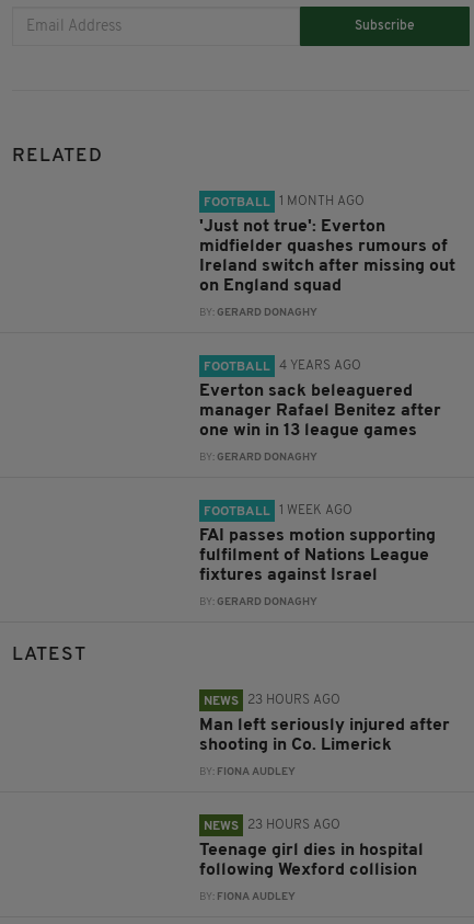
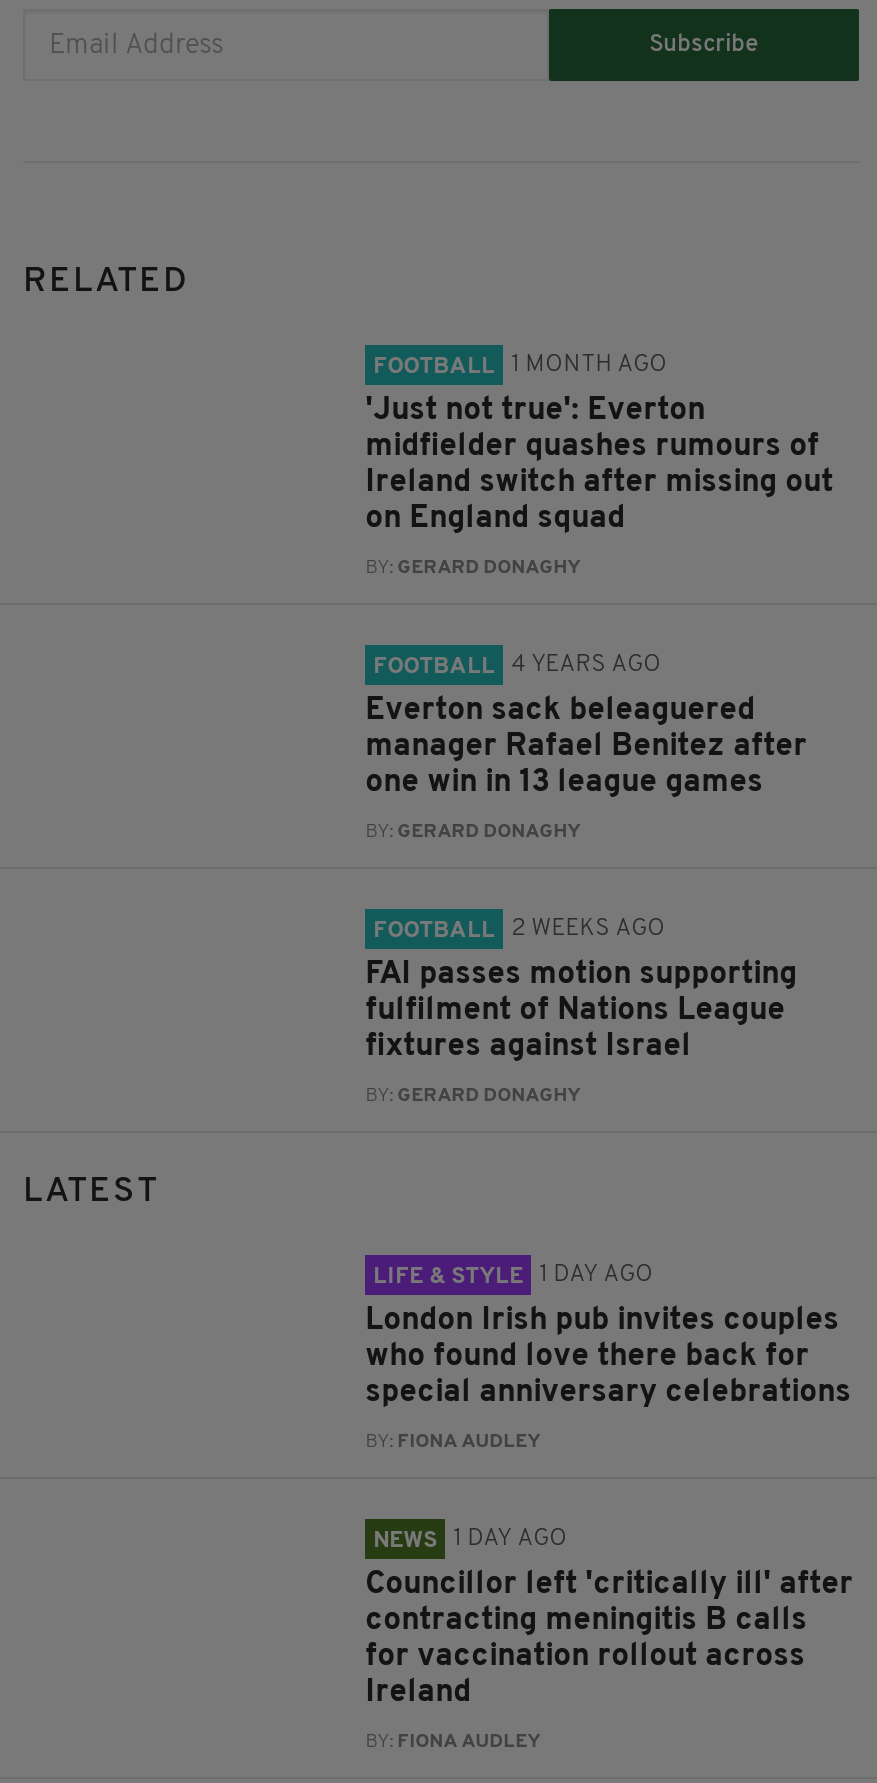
- FOOTBALL 1 WEEK AGO
+ FOOTBALL 2 WEEKS AGO

- NEWS
- 23 HOURS AGO
+ LIFE & STYLE
+ 1 DAY AGO

- Man left seriously injured after
- shooting in Co. Limerick
+ London Irish pub invites couples
+ who found love there back for
+ special anniversary celebrations

- NEWS 23 HOURS AGO
+ NEWS 1 DAY AGO

- Teenage girl dies in hospital
- following Wexford collision
+ Councillor left 'critically ill' after
+ contracting meningitis B calls
+ for vaccination rollout across
+ Ireland
